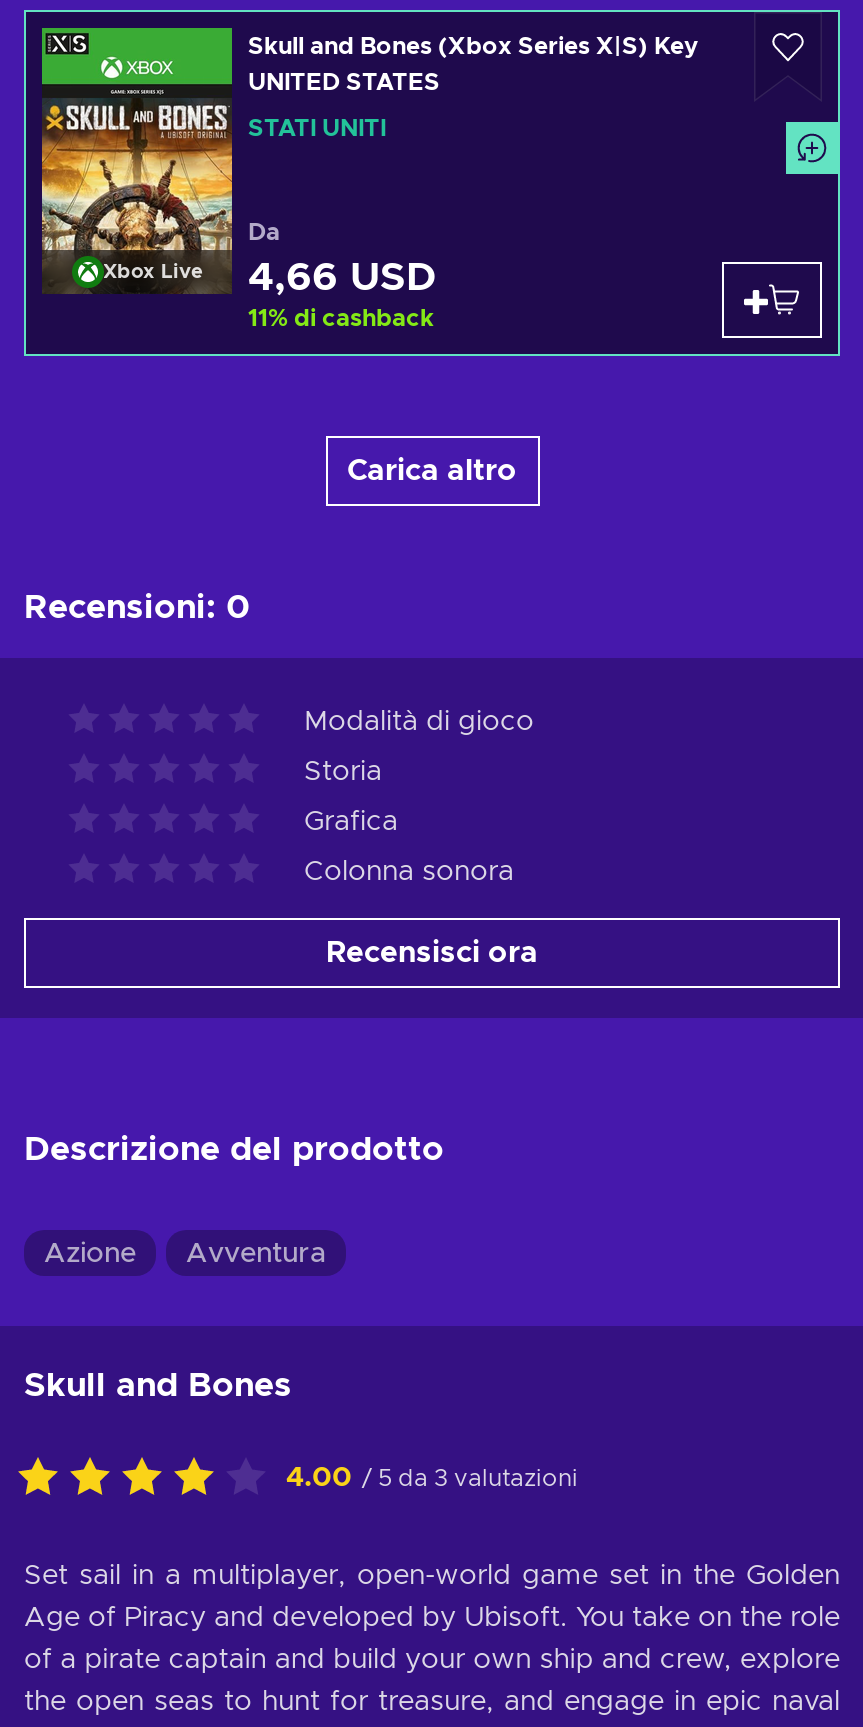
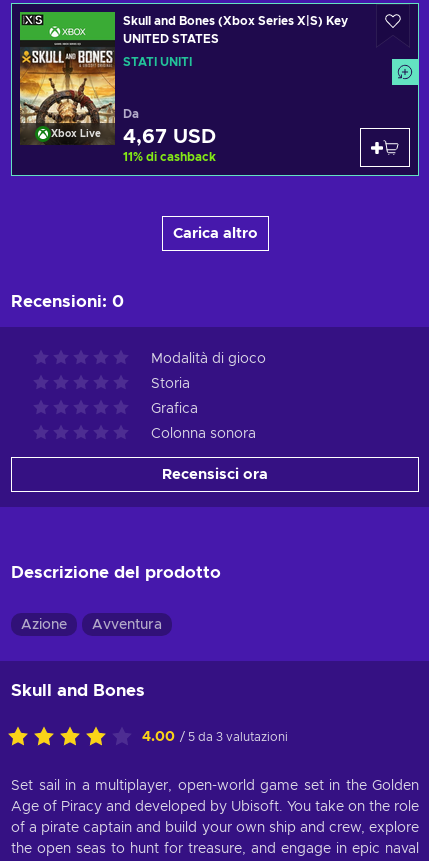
- 4,66 USD
+ 4,67 USD
